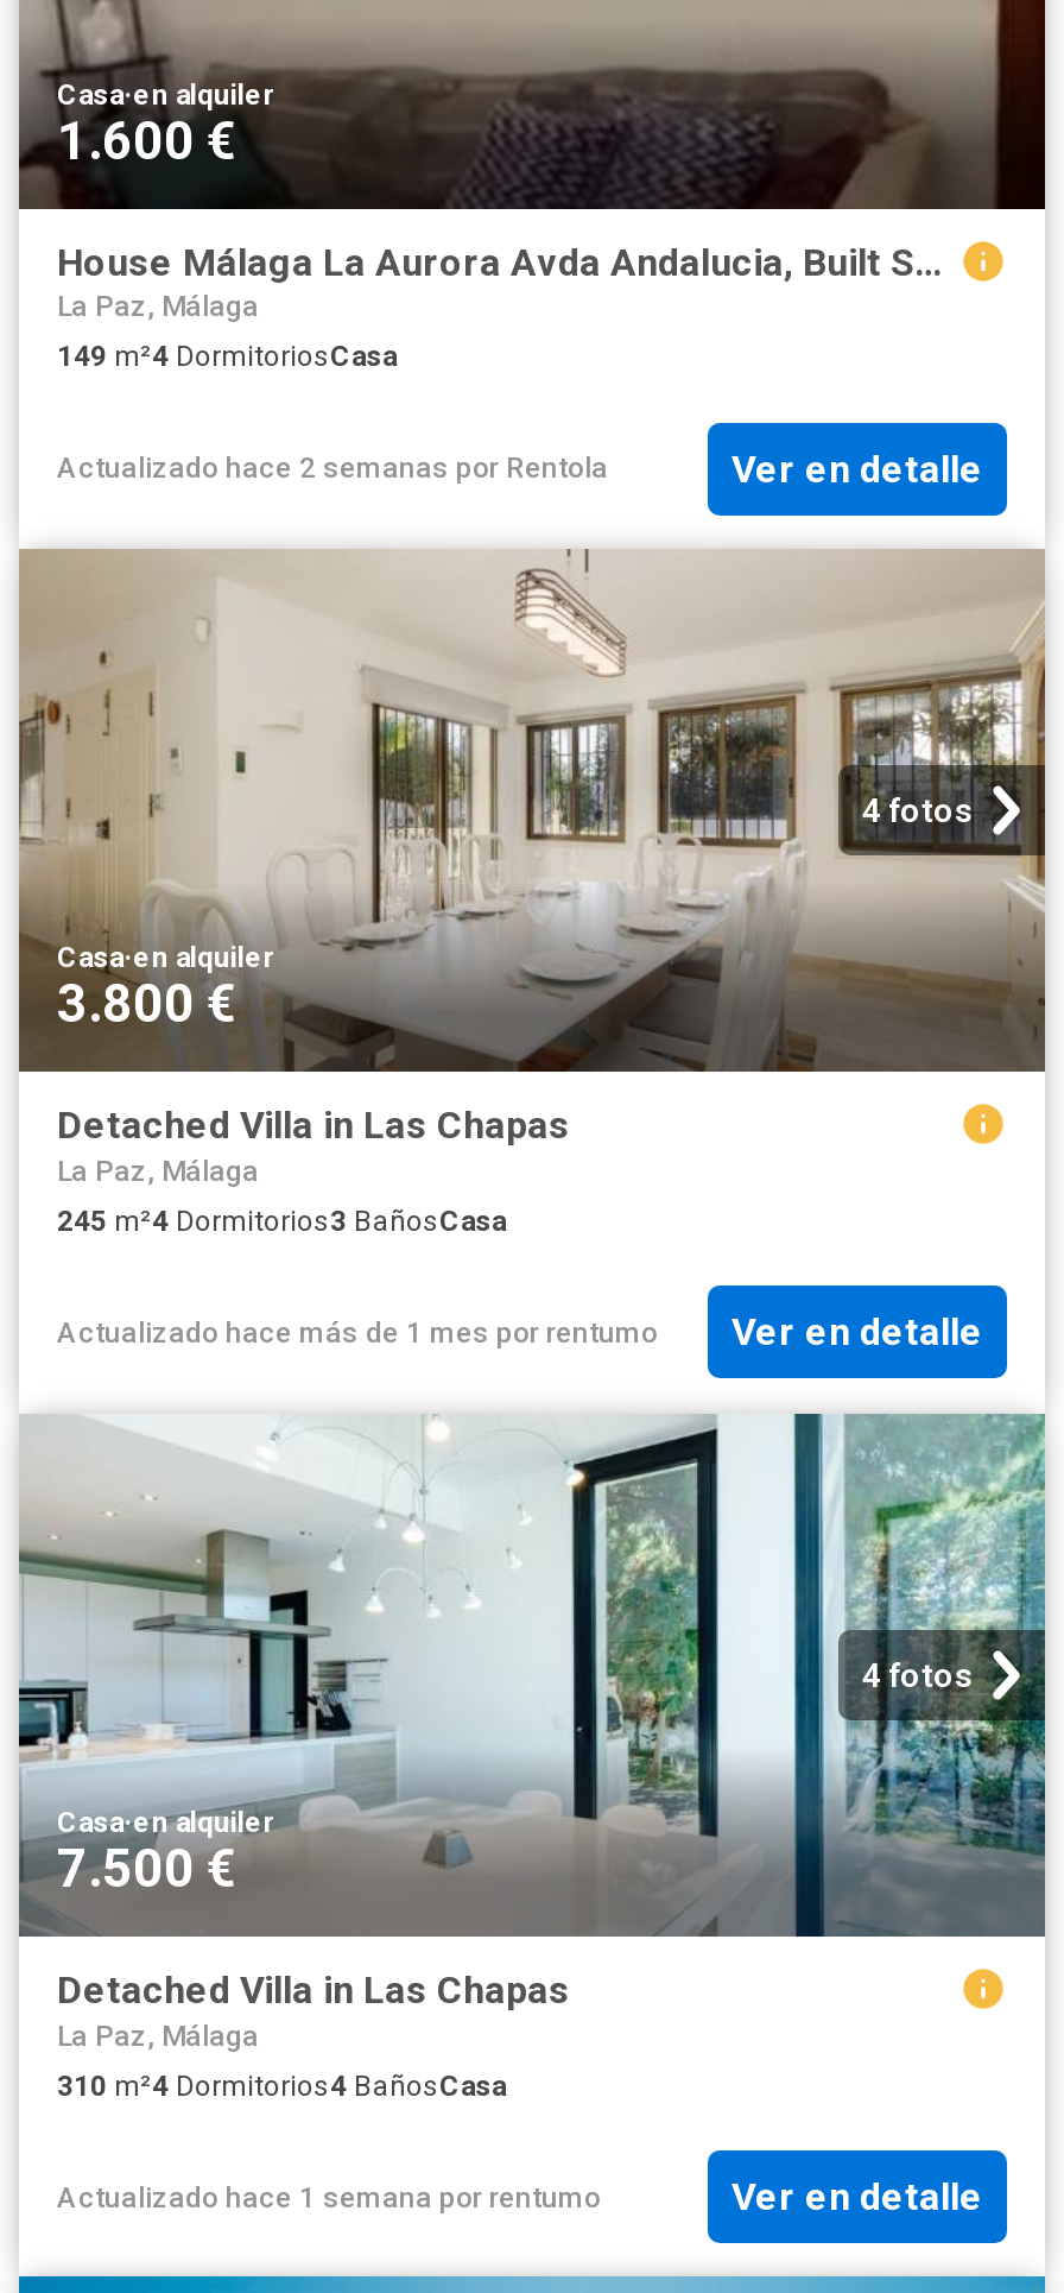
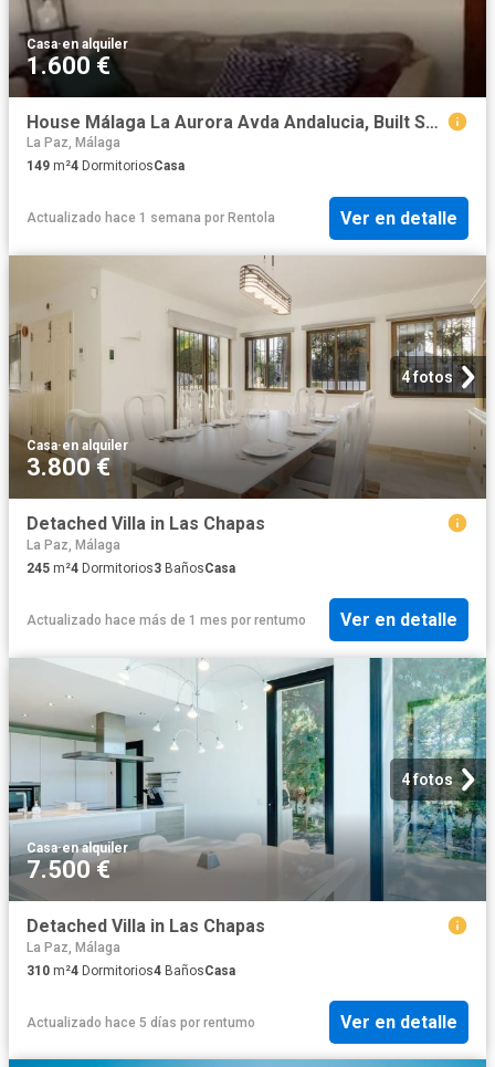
- Actualizado hace 2 semanas por Rentola
+ Actualizado hace 1 semana por Rentola

- Actualizado hace 1 semana por rentumo
+ Actualizado hace 5 días por rentumo
